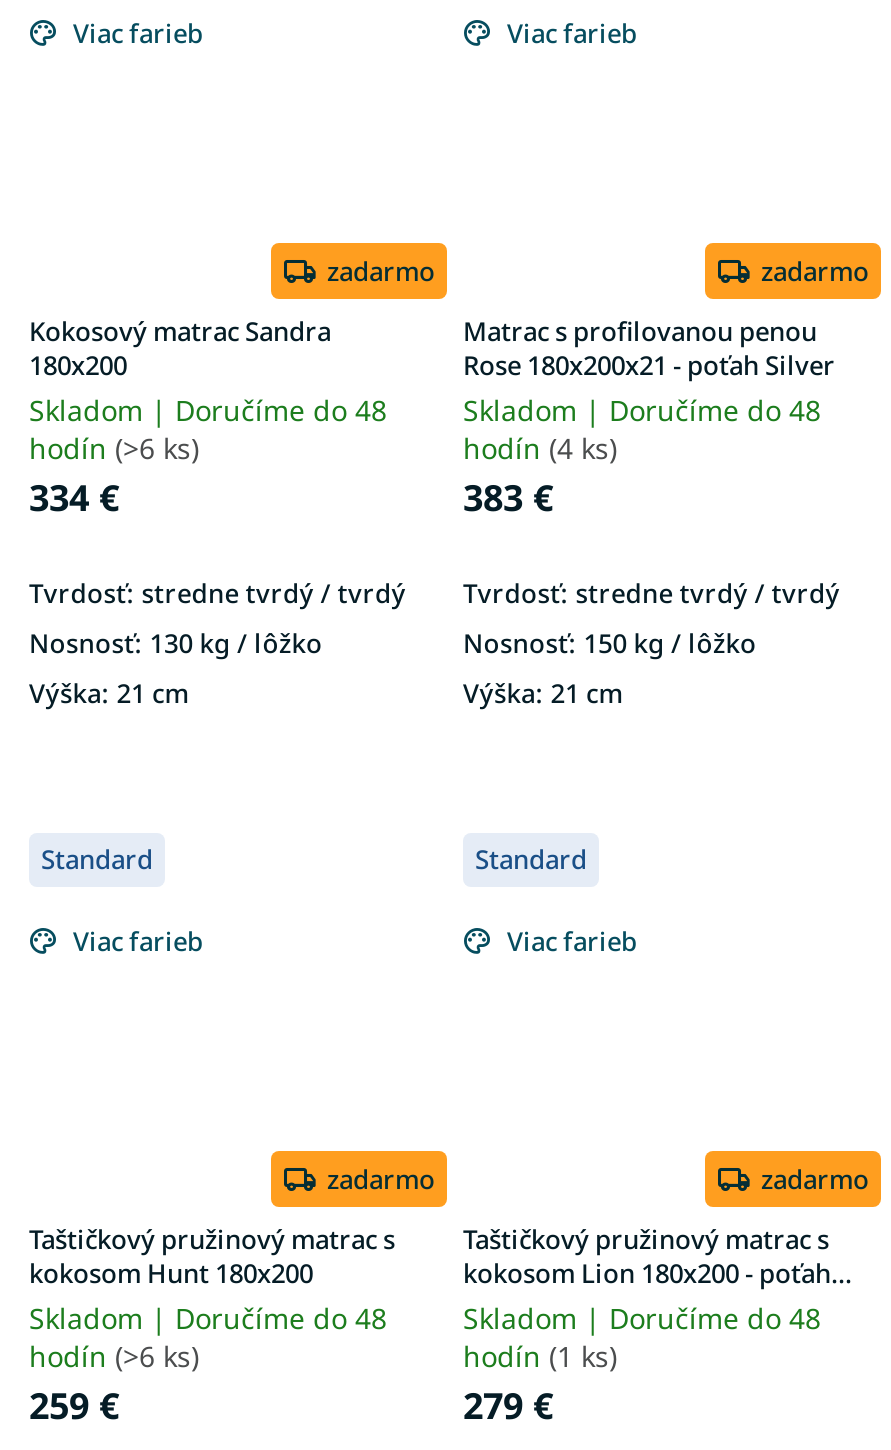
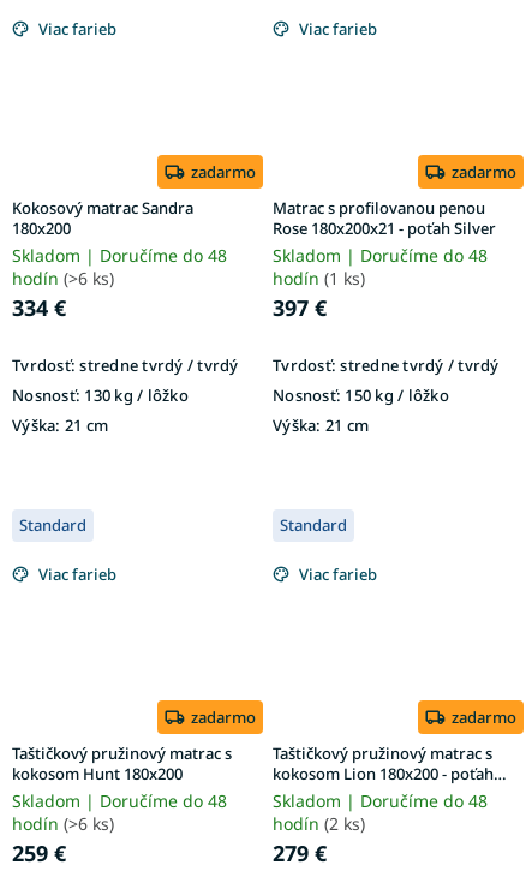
- hodín (4 ks)
+ hodín (1 ks)

- 383 €
+ 397 €

- hodín (1 ks)
+ hodín (2 ks)
